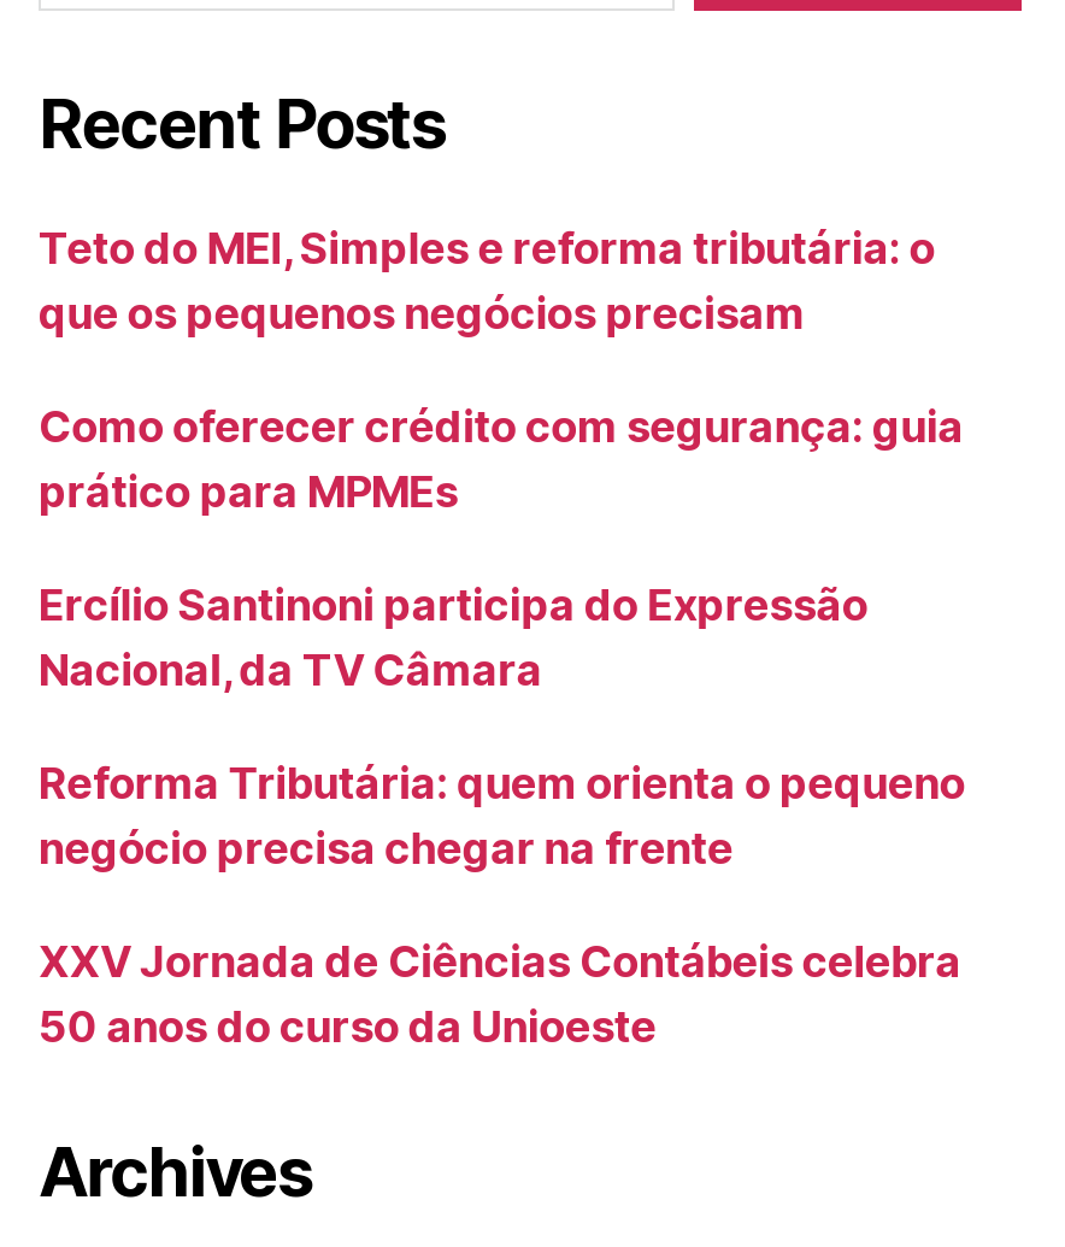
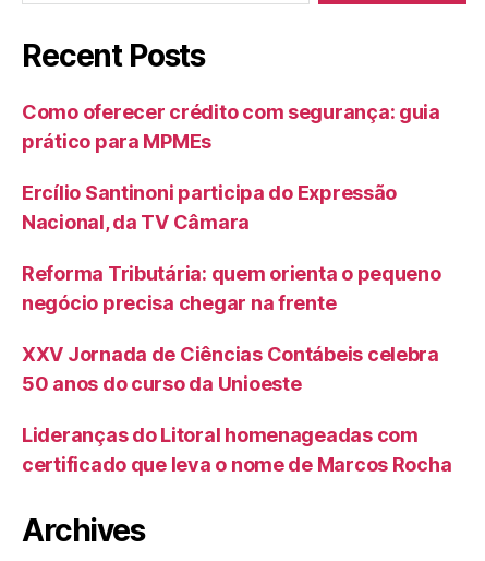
- Teto do MEI, Simples e reforma tributária: o
- que os pequenos negócios precisam

moved up: Como oferecer crédito com segurança: guia | prático para MPMEs | Ercílio Santinoni participa do Expressão | Nacional, da TV Câmara | Reforma Tributária: quem orienta o pequeno | negócio precisa chegar na frente | XXV Jornada de Ciências Contábeis celebra | 50 anos do curso da Unioeste

+ Lideranças do Litoral homenageadas com
+ certificado que leva o nome de Marcos Rocha
